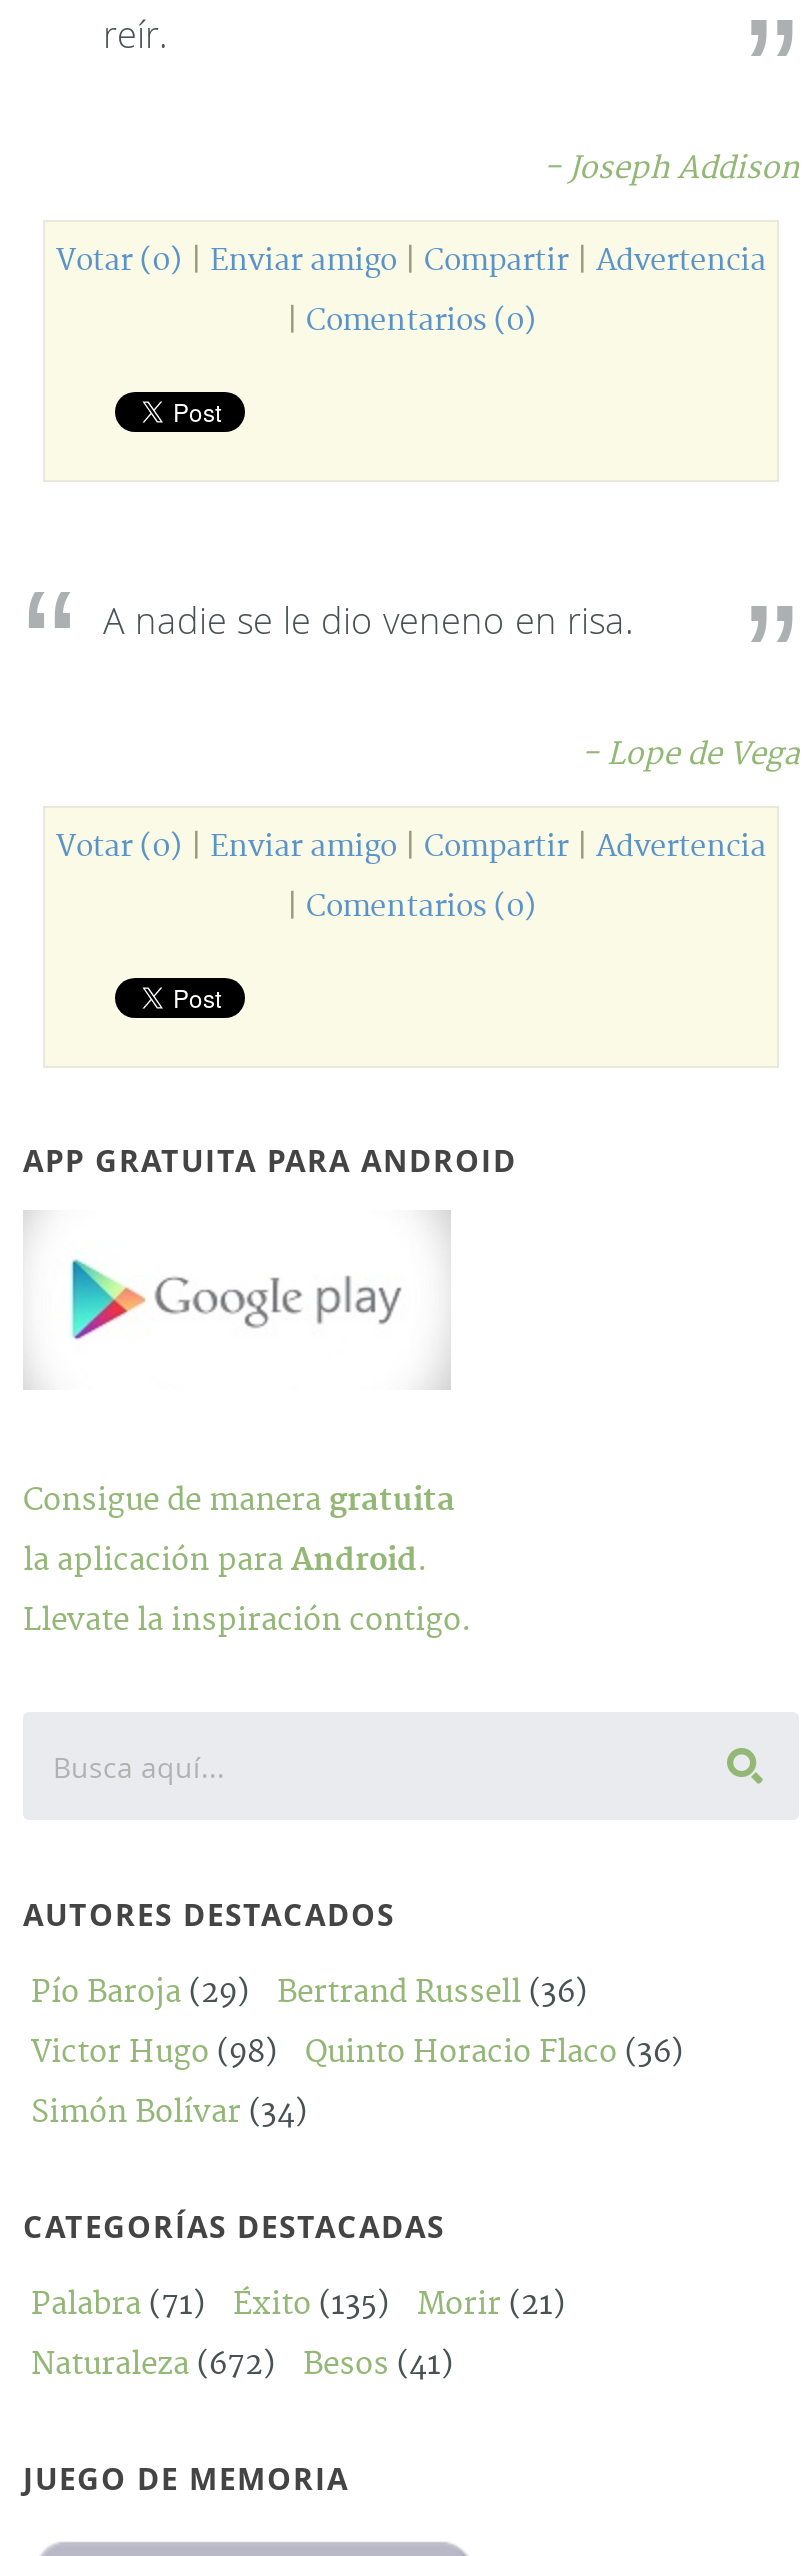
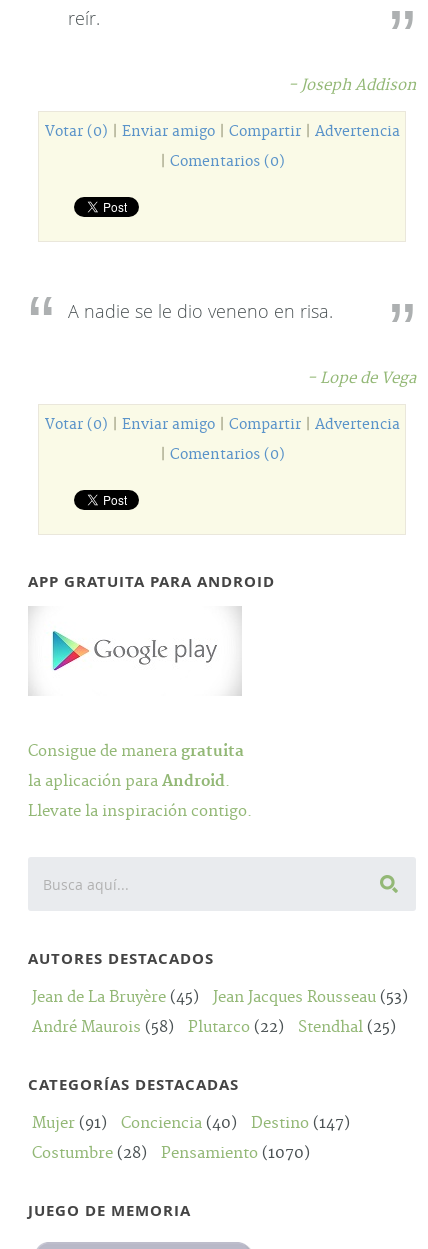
- Pío Baroja (29)
- Bertrand Russell (36)
- Victor Hugo (98)
- Quinto Horacio Flaco (36)
- Simón Bolívar (34)
+ Jean de La Bruyère (45)
+ Jean Jacques Rousseau (53)
+ André Maurois (58)
+ Plutarco (22)
+ Stendhal (25)

- Palabra (71)
- Éxito (135)
- Morir (21)
+ Mujer (91)
+ Conciencia (40)
+ Destino (147)

- Naturaleza (672)
- Besos (41)
+ Costumbre (28)
+ Pensamiento (1070)
